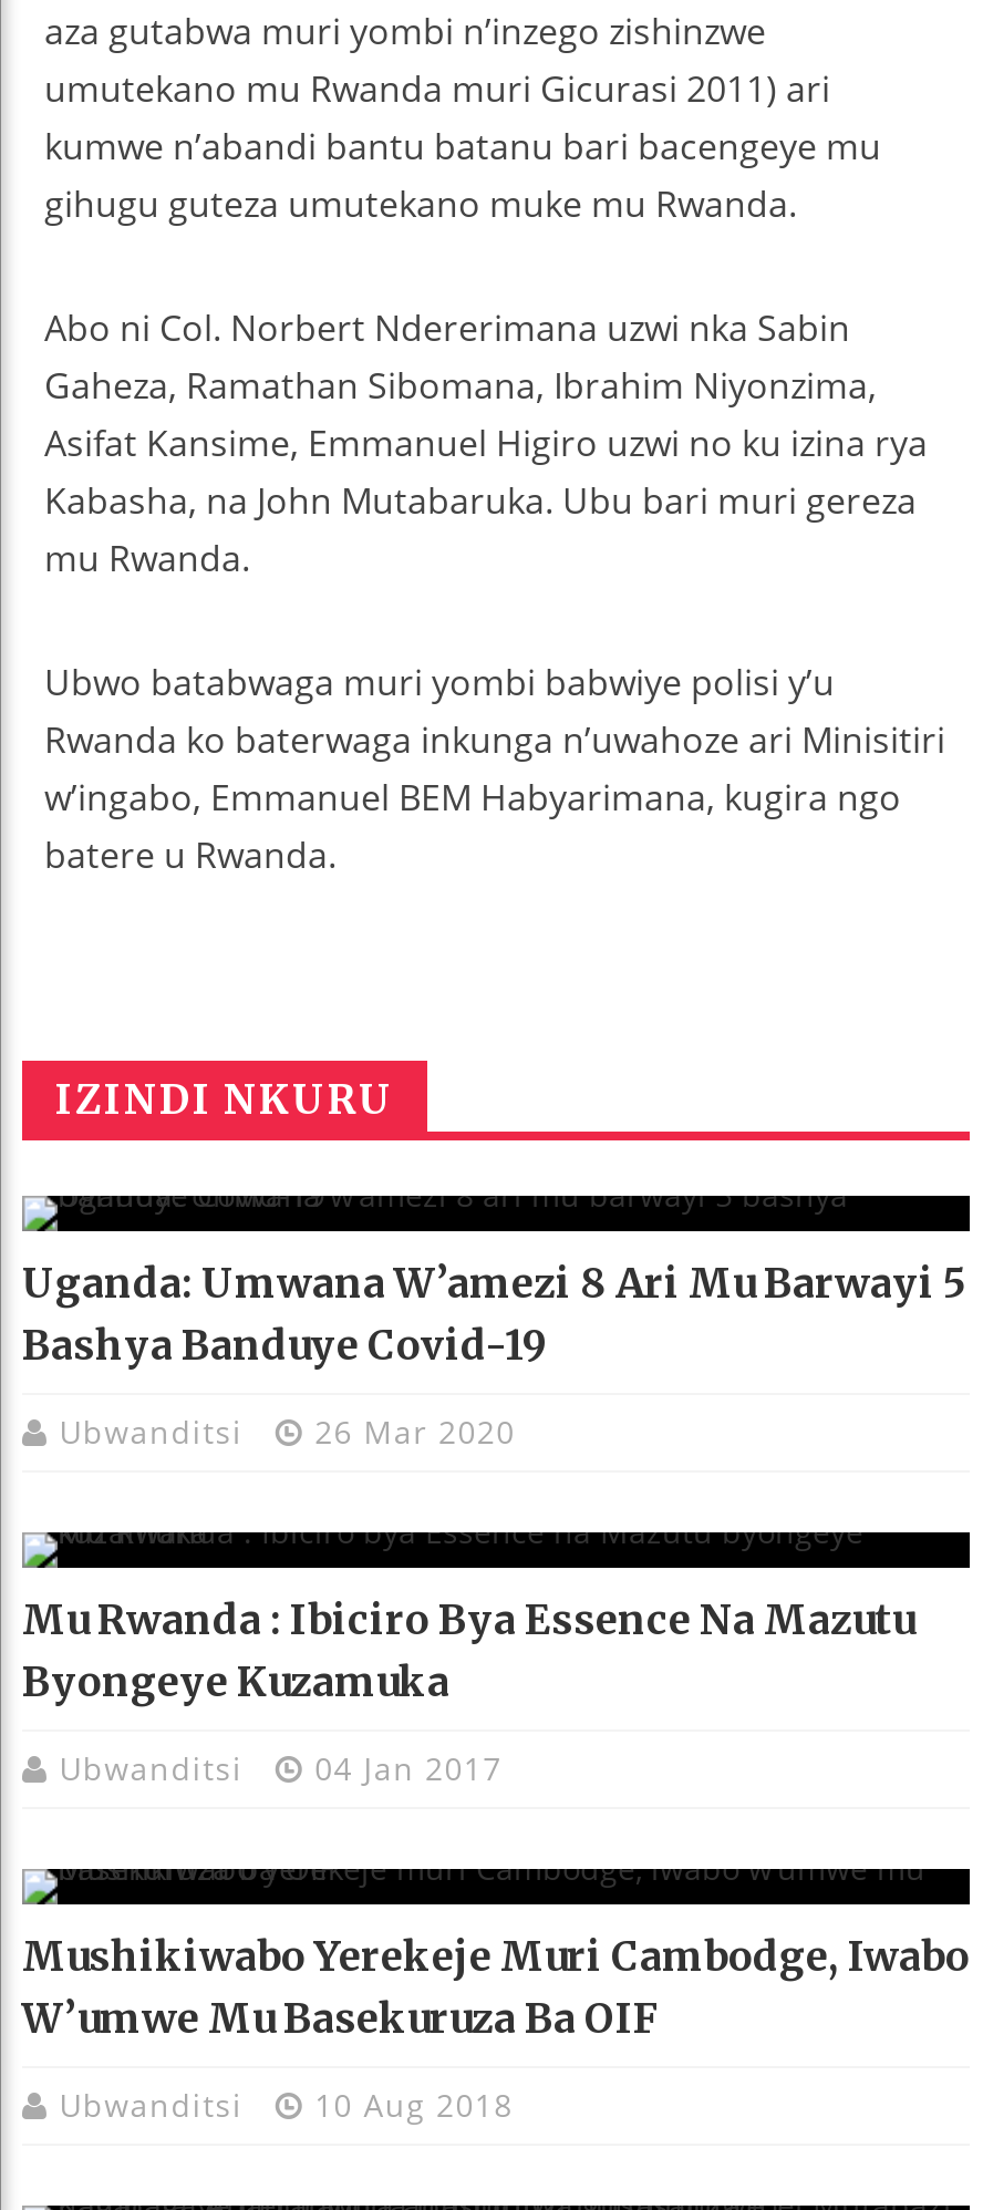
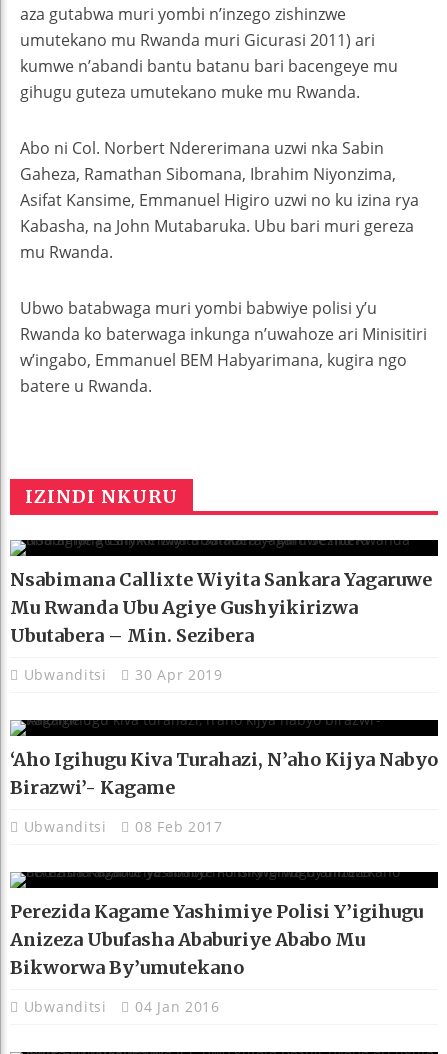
- Uganda: Umwana W’amezi 8 Ari Mu Barwayi 5
- Bashya Banduye Covid-19
+ Nsabimana Callixte Wiyita Sankara Yagaruwe
+ Mu Rwanda Ubu Agiye Gushyikirizwa
+ Ubutabera – Min. Sezibera

- Ubwanditsi 26 Mar 2020
+ Ubwanditsi 30 Apr 2019

- Mu Rwanda : Ibiciro Bya Essence Na Mazutu
- Byongeye Kuzamuka
+ ‘Aho Igihugu Kiva Turahazi, N’aho Kijya Nabyo
+ Birazwi’- Kagame

- Ubwanditsi 04 Jan 2017
+ Ubwanditsi 08 Feb 2017

- Mushikiwabo Yerekeje Muri Cambodge, Iwabo
- W’umwe Mu Basekuruza Ba OIF
+ Perezida Kagame Yashimiye Polisi Y’igihugu
+ Anizeza Ubufasha Ababuriye Ababo Mu
+ Bikworwa By’umutekano

- Ubwanditsi 10 Aug 2018
+ Ubwanditsi 04 Jan 2016
